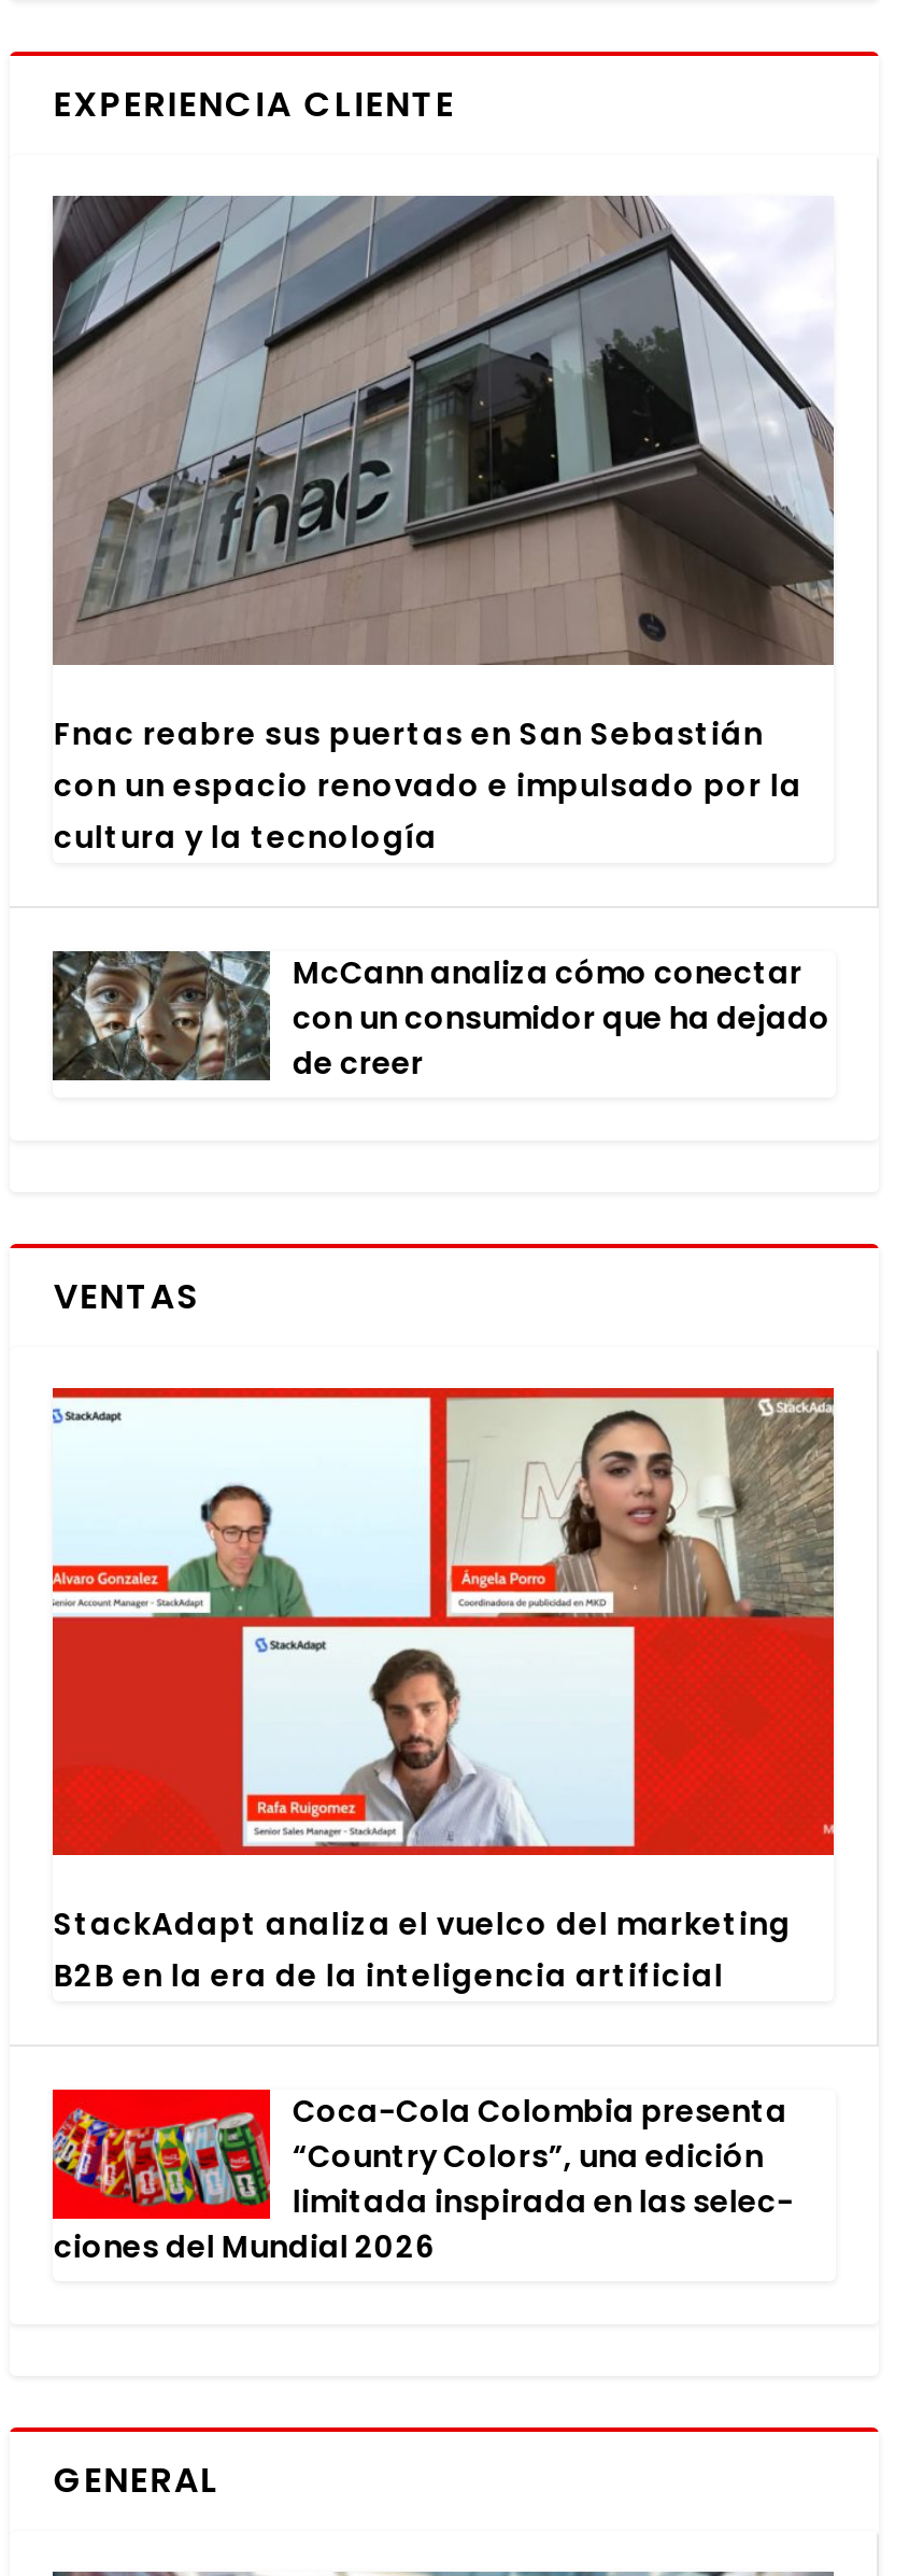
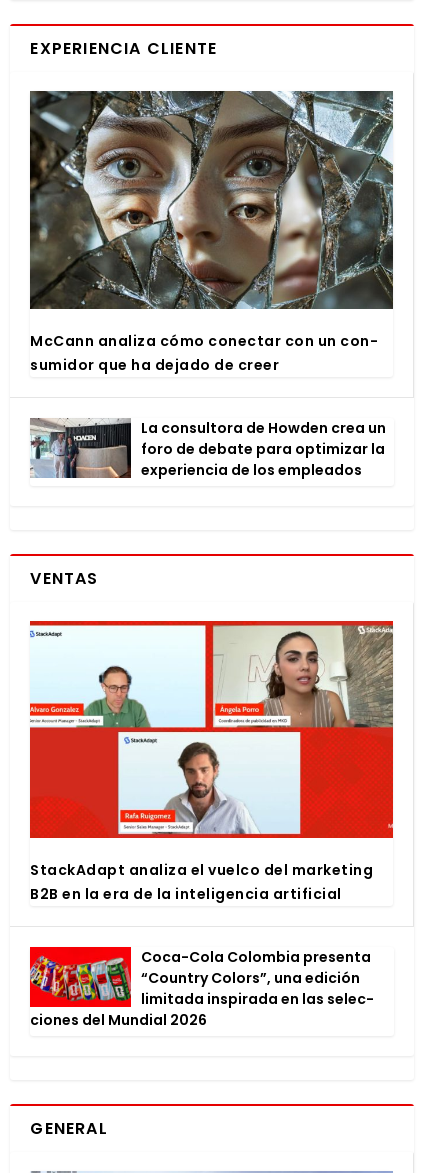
- [image]
- Fnac reabre sus puertas en San Sebastián
- con un espacio renovado e impulsado por la
- cultura y la tecnología
+ [image]
+ McCann analiza cómo conectar con un con
+ sumidor que ha dejado de creer

- [image]
- McCann analiza cómo conectar
- con un consumidor que ha dejado
- de creer
+ [image]
+ La consultora de Howden crea un
+ foro de debate para optimizar la
+ experiencia de los empleados
